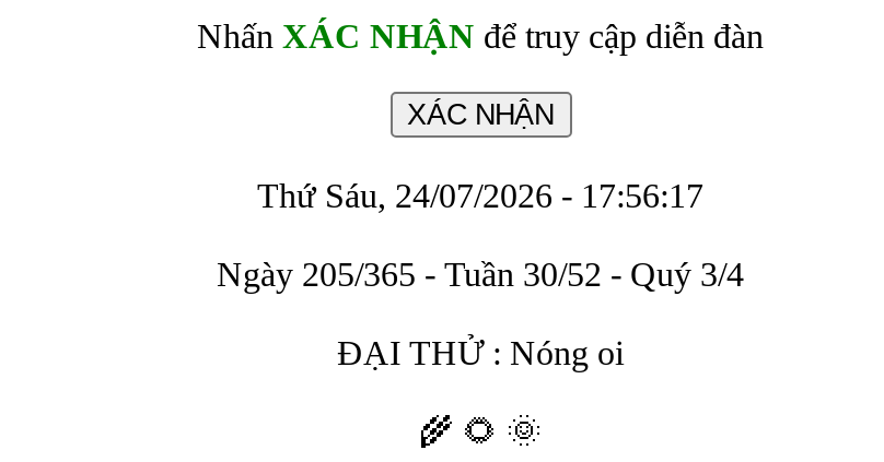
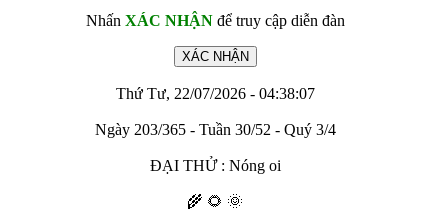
- Thứ Sáu, 24/07/2026 - 17:56:17
+ Thứ Tư, 22/07/2026 - 04:38:07

- Ngày 205/365 - Tuần 30/52 - Quý 3/4
+ Ngày 203/365 - Tuần 30/52 - Quý 3/4
